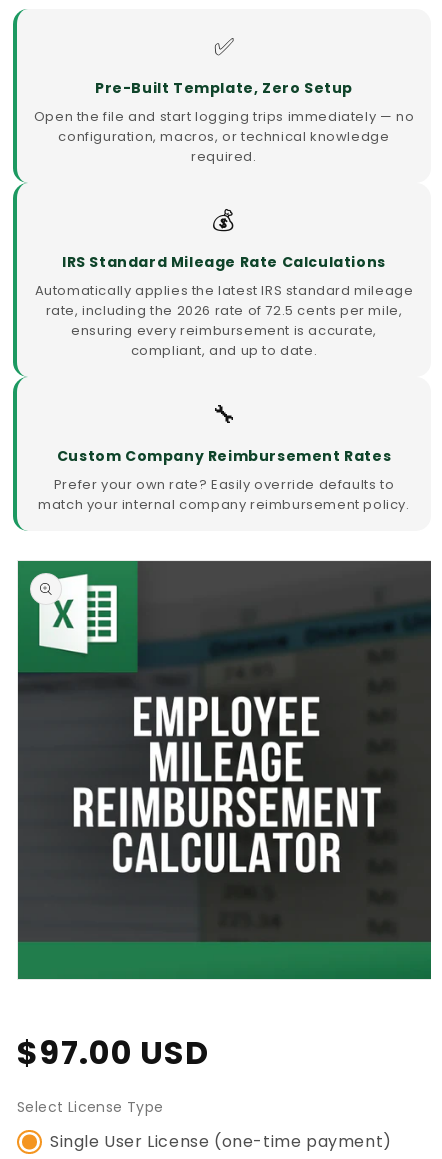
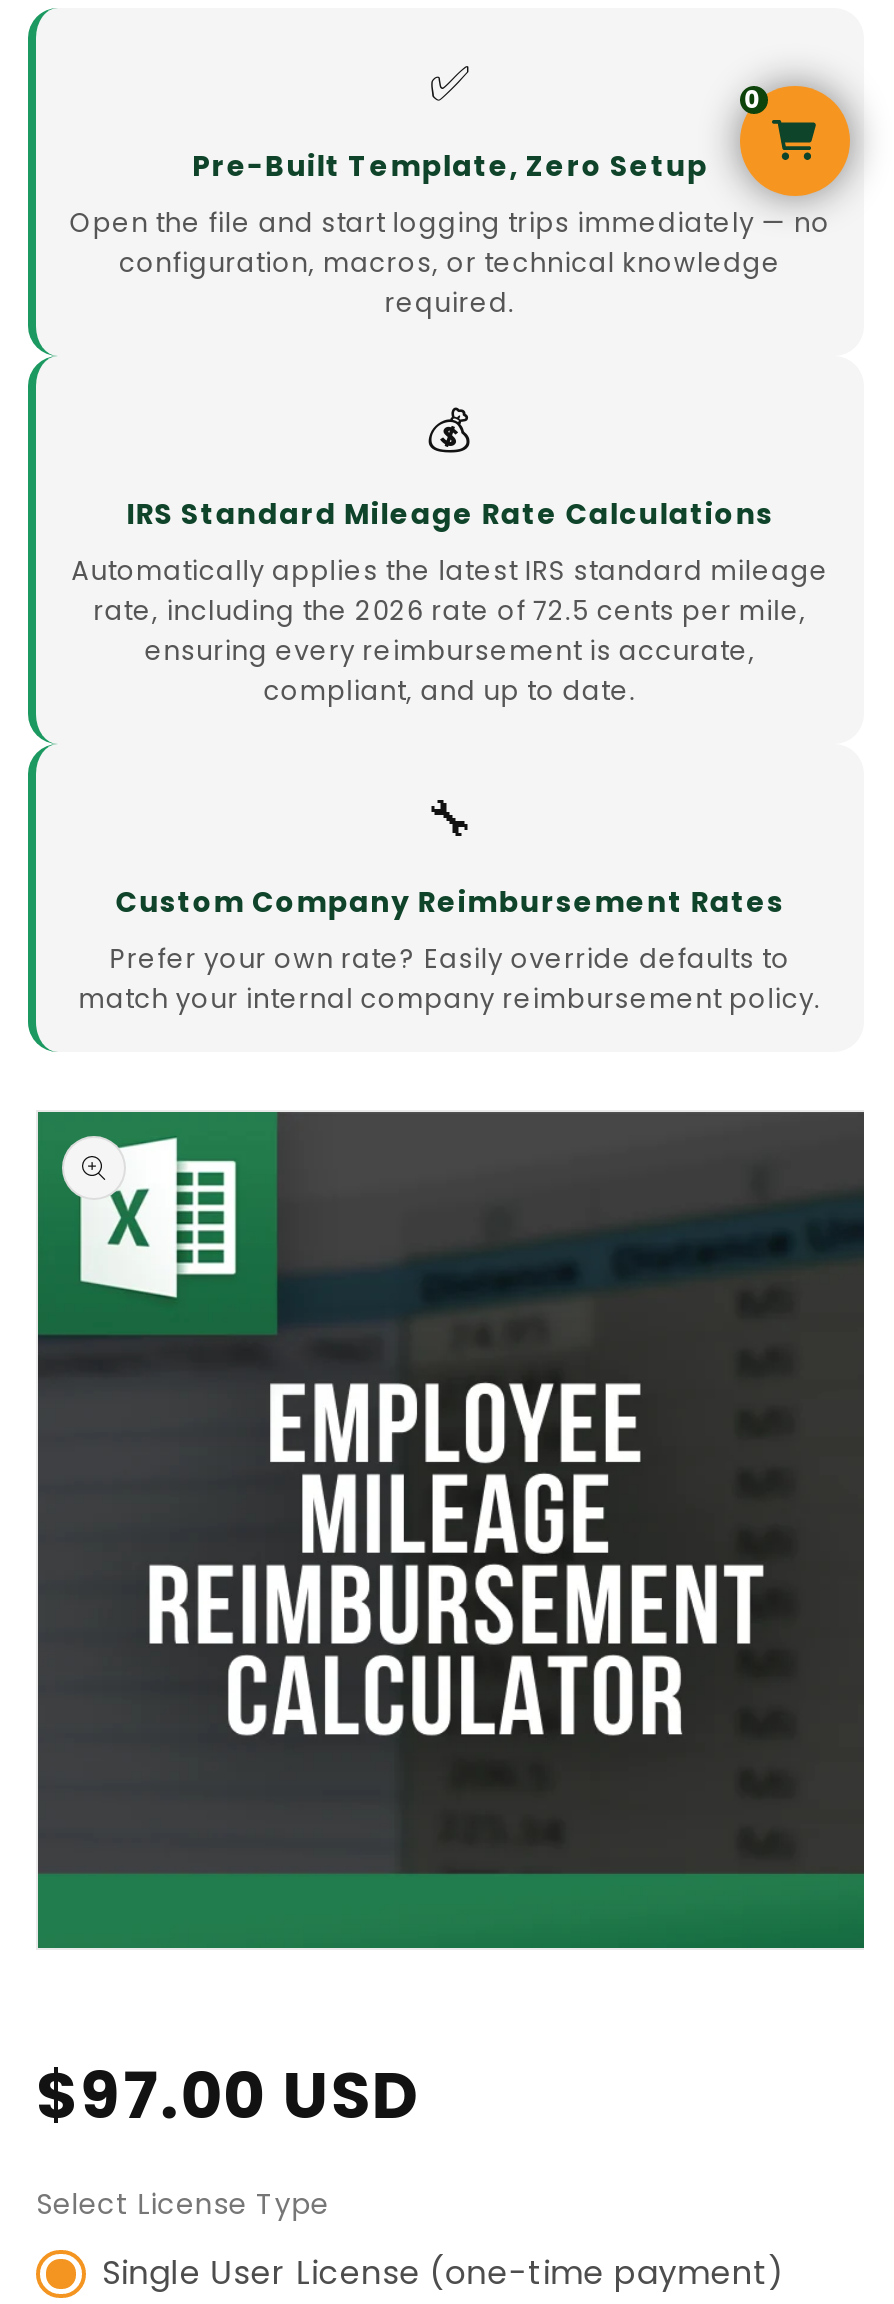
+ [image]
